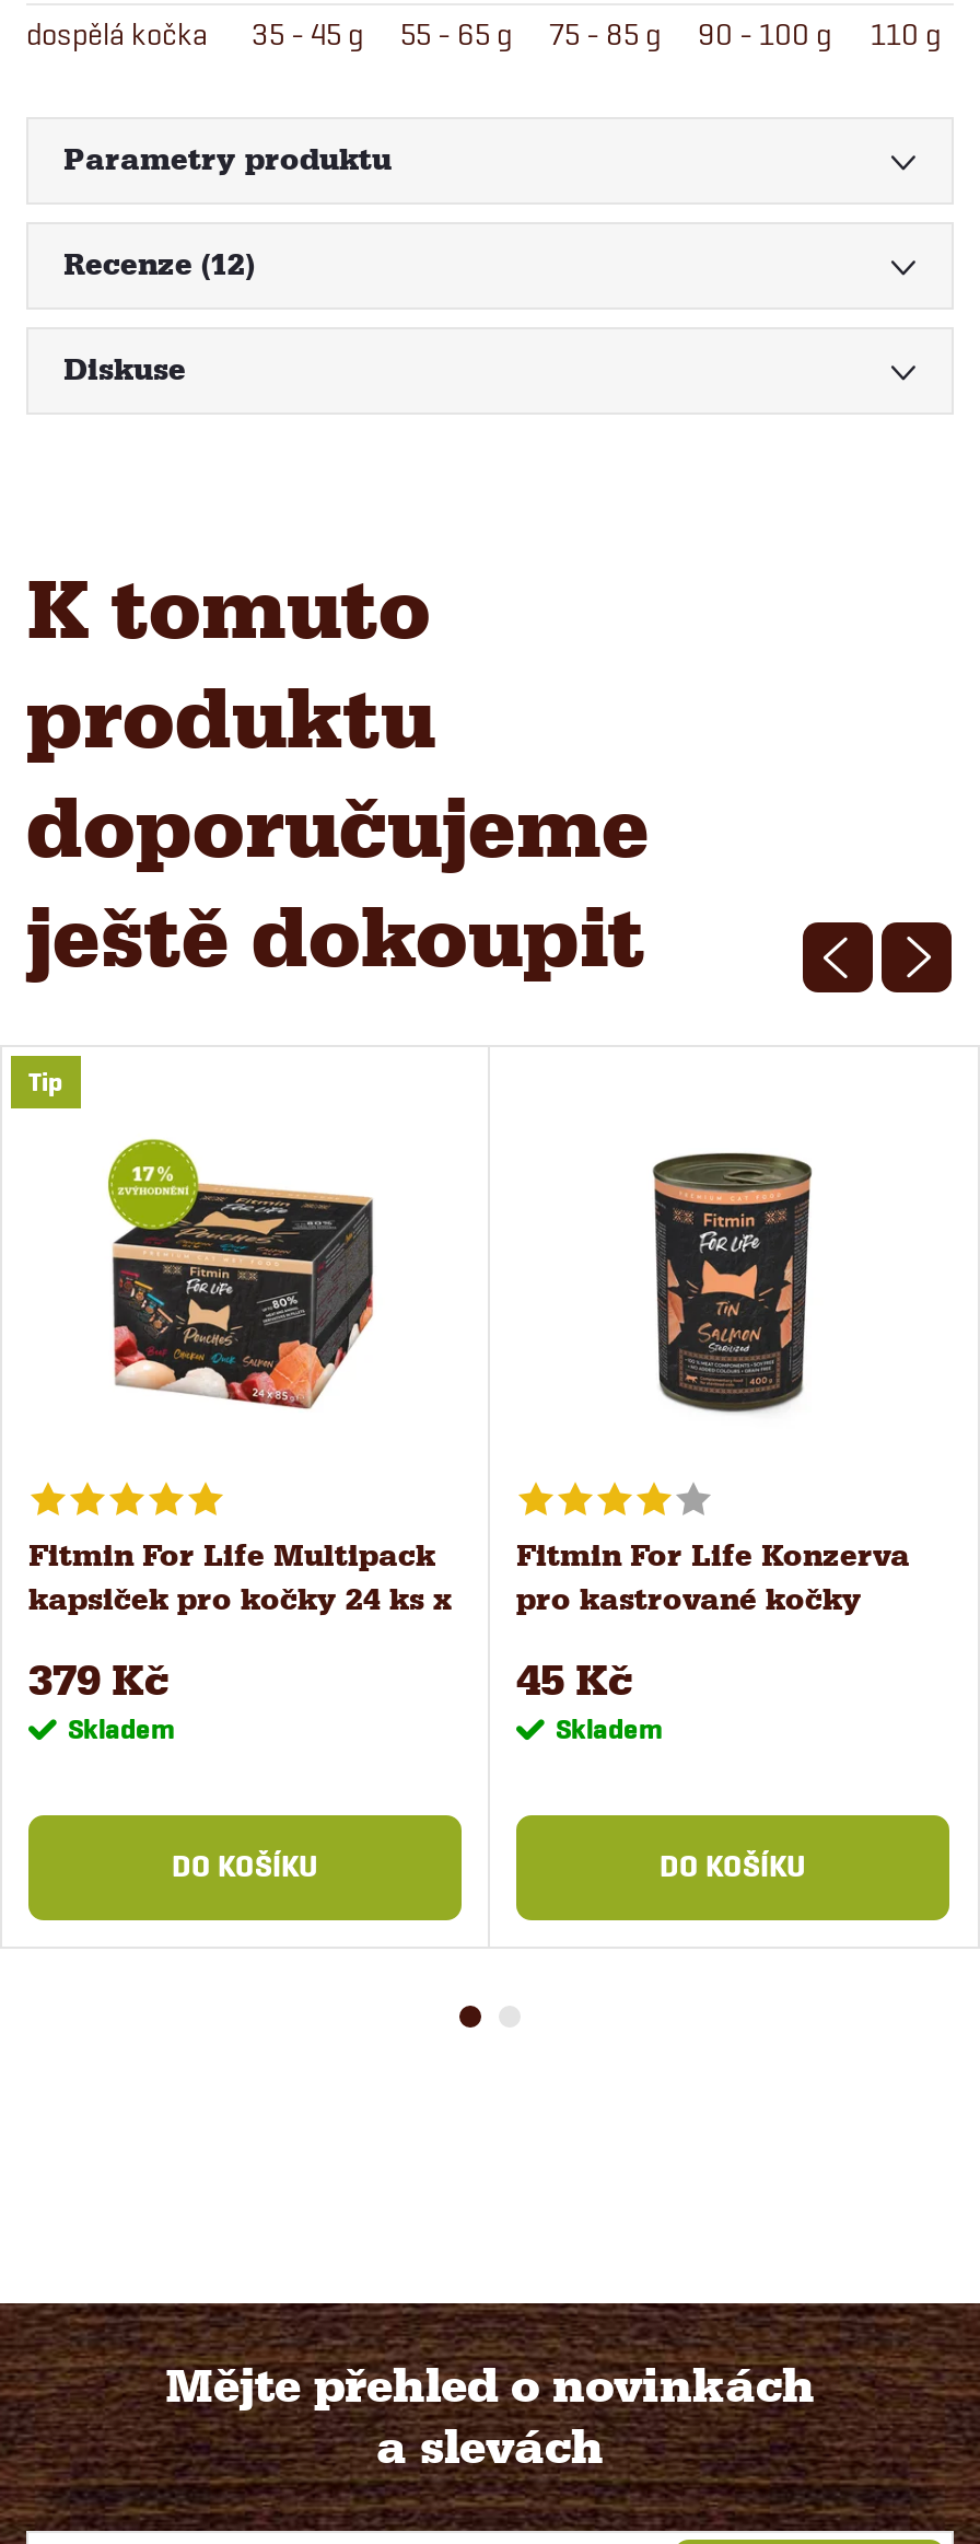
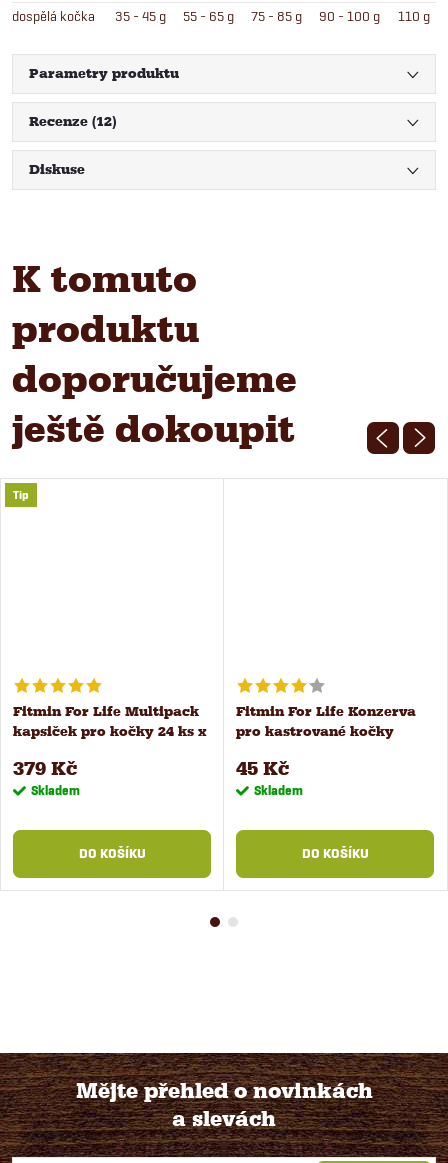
- [image]

- [image]
